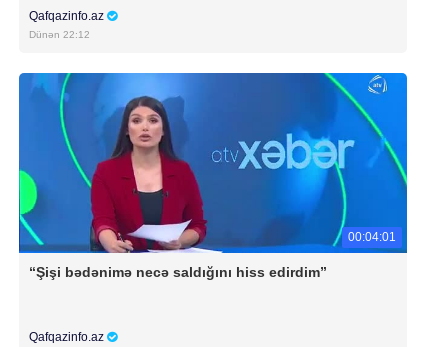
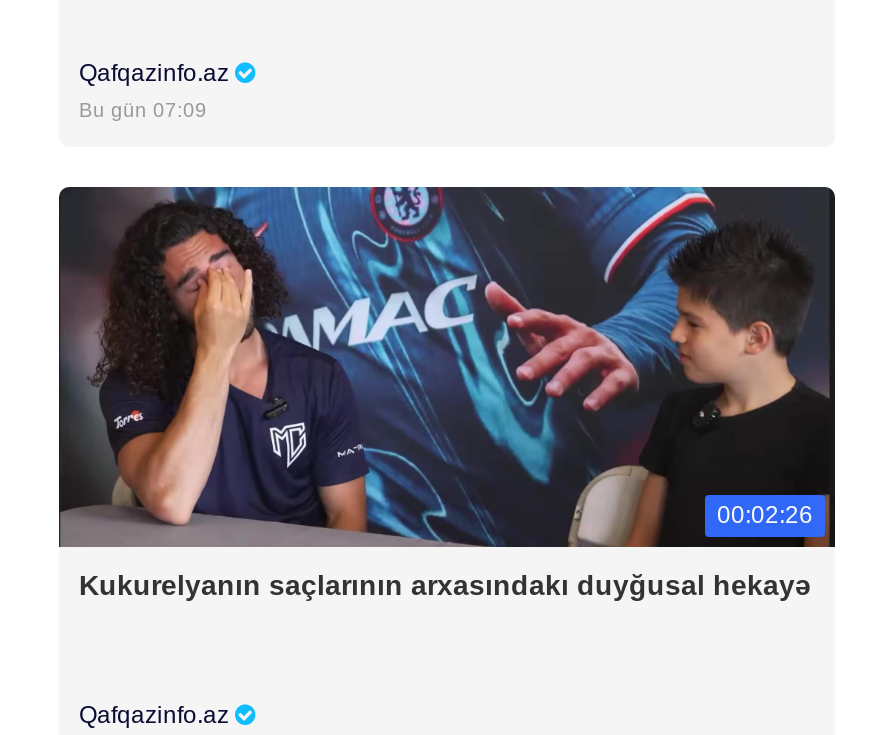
- Dünən 22:12
+ Bu gün 07:09

- [image]
- 00:04:01
+ [image]
+ 00:02:26

- “Şişi bədənimə necə saldığını hiss edirdim”
+ Kukurelyanın saçlarının arxasındakı duyğusal hekayə
